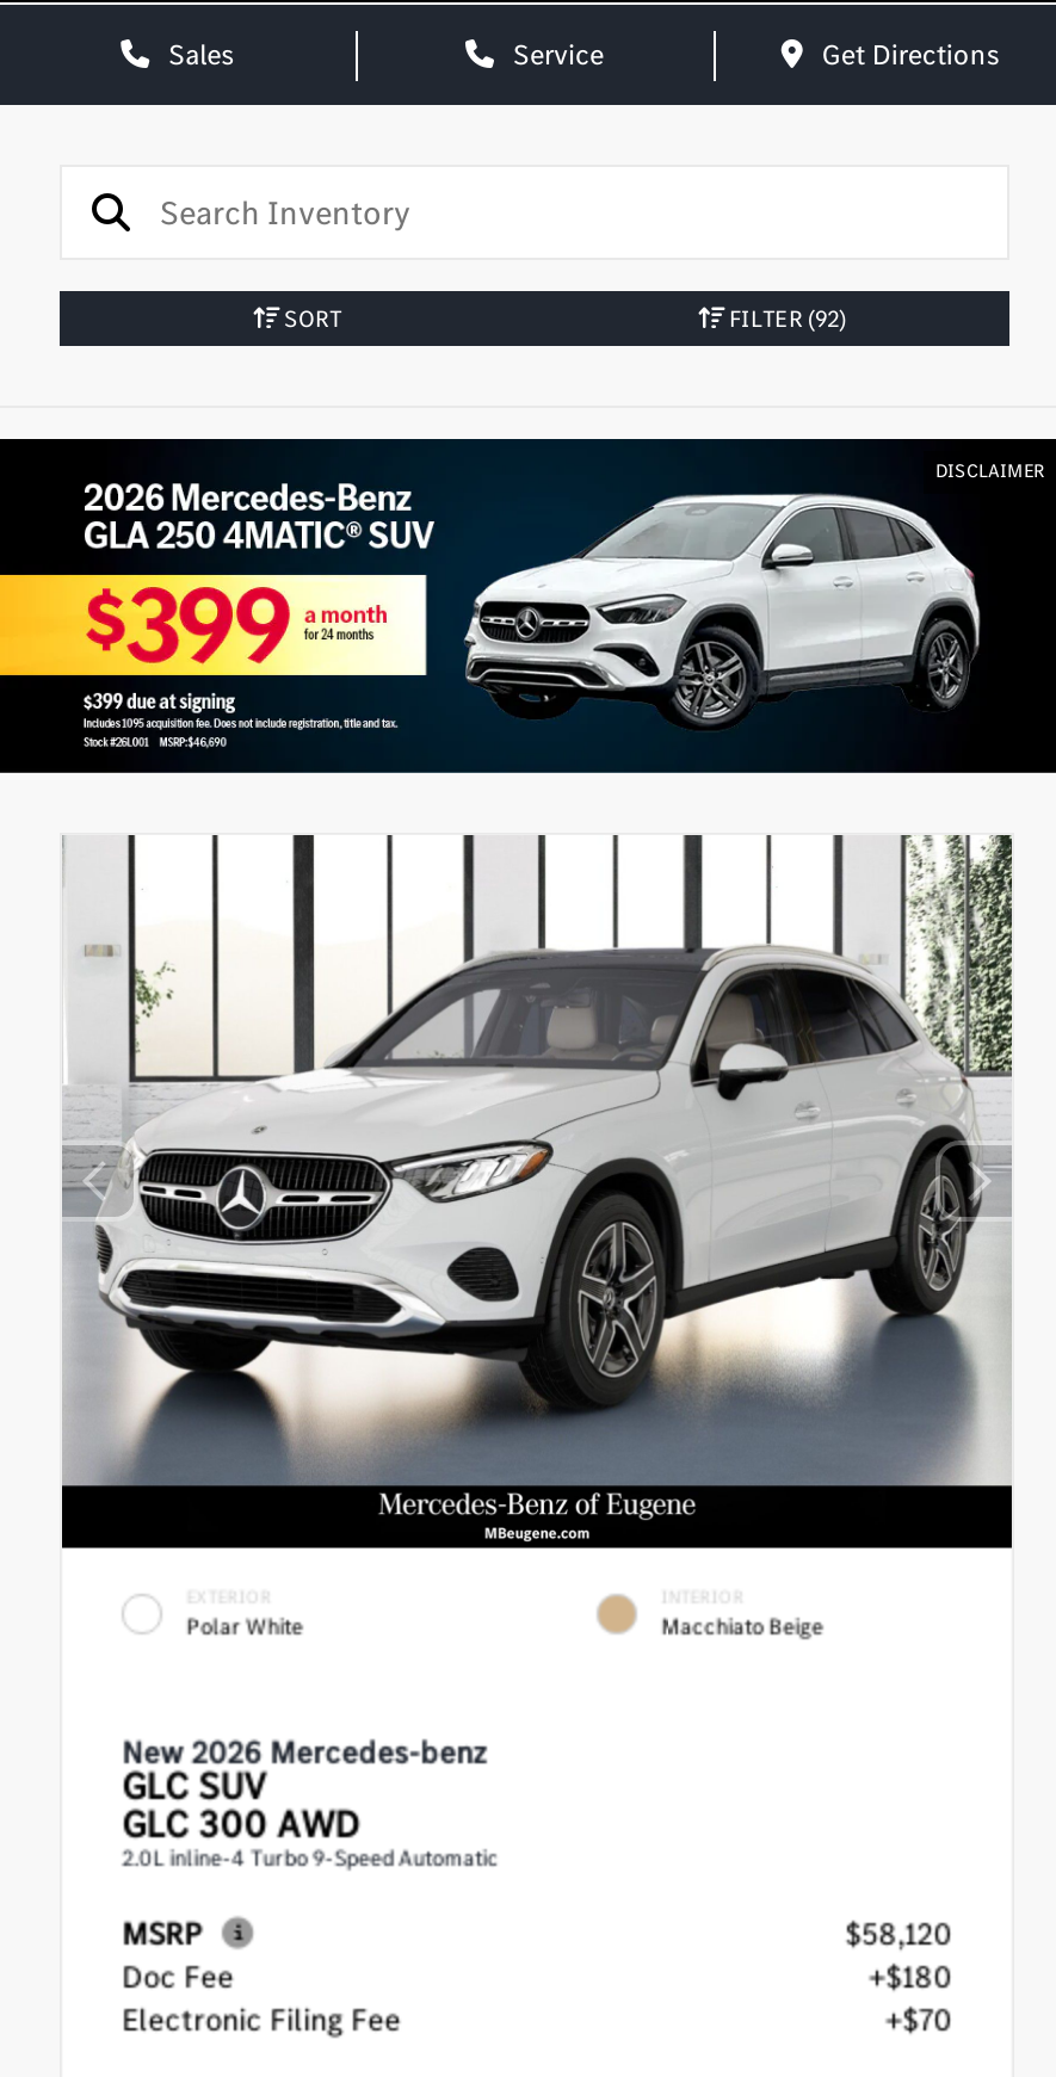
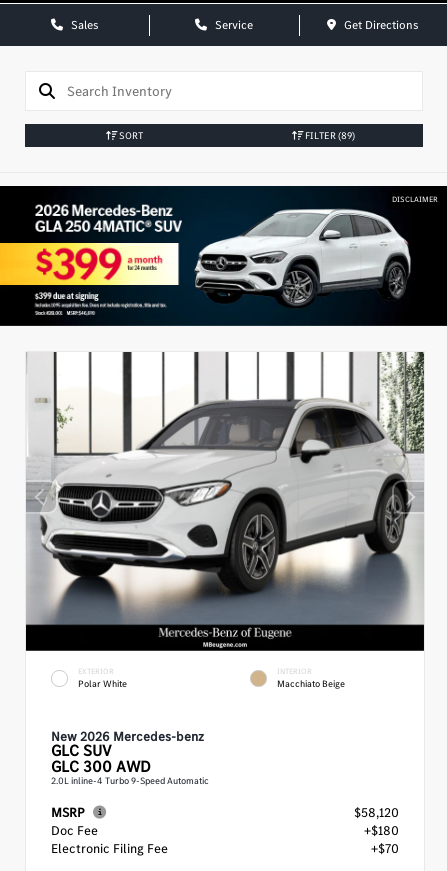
- FILTER (92)
+ FILTER (89)
